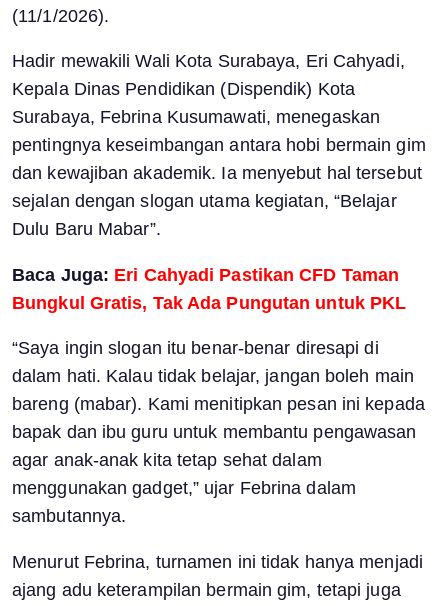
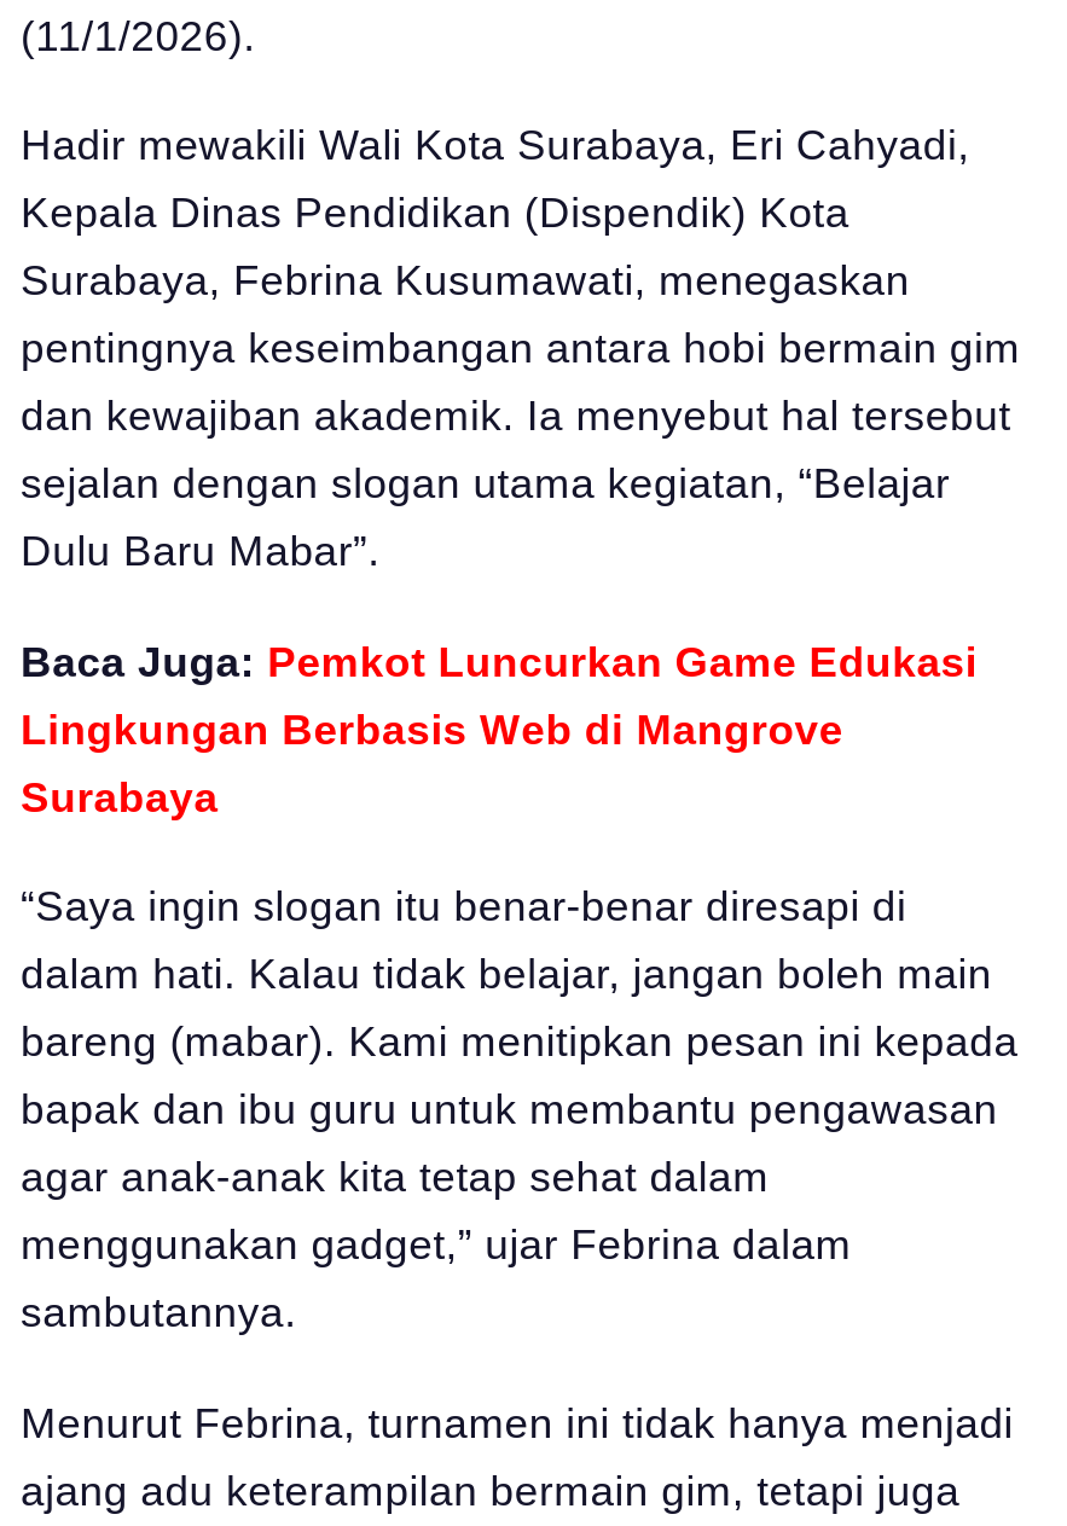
- Baca Juga: Eri Cahyadi Pastikan CFD Taman
- Bungkul Gratis, Tak Ada Pungutan untuk PKL
+ Baca Juga: Pemkot Luncurkan Game Edukasi
+ Lingkungan Berbasis Web di Mangrove
+ Surabaya
